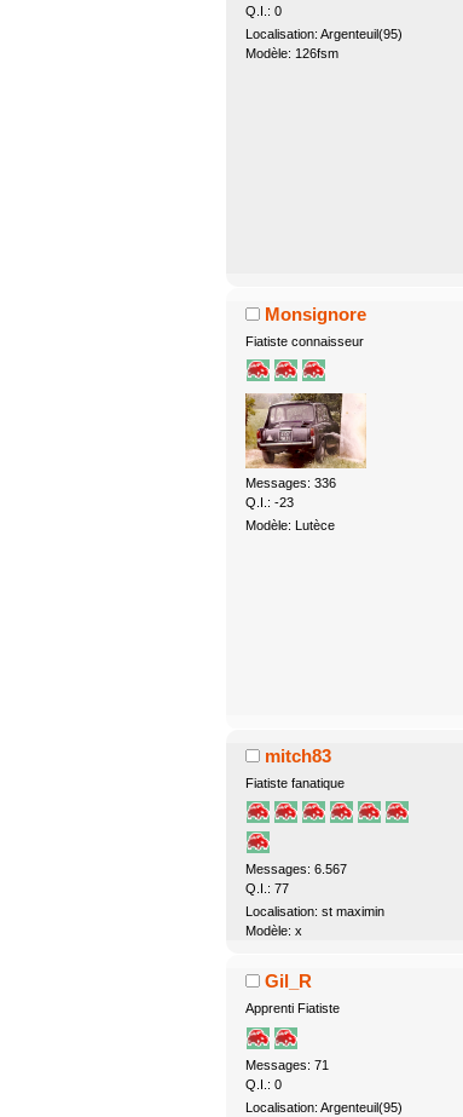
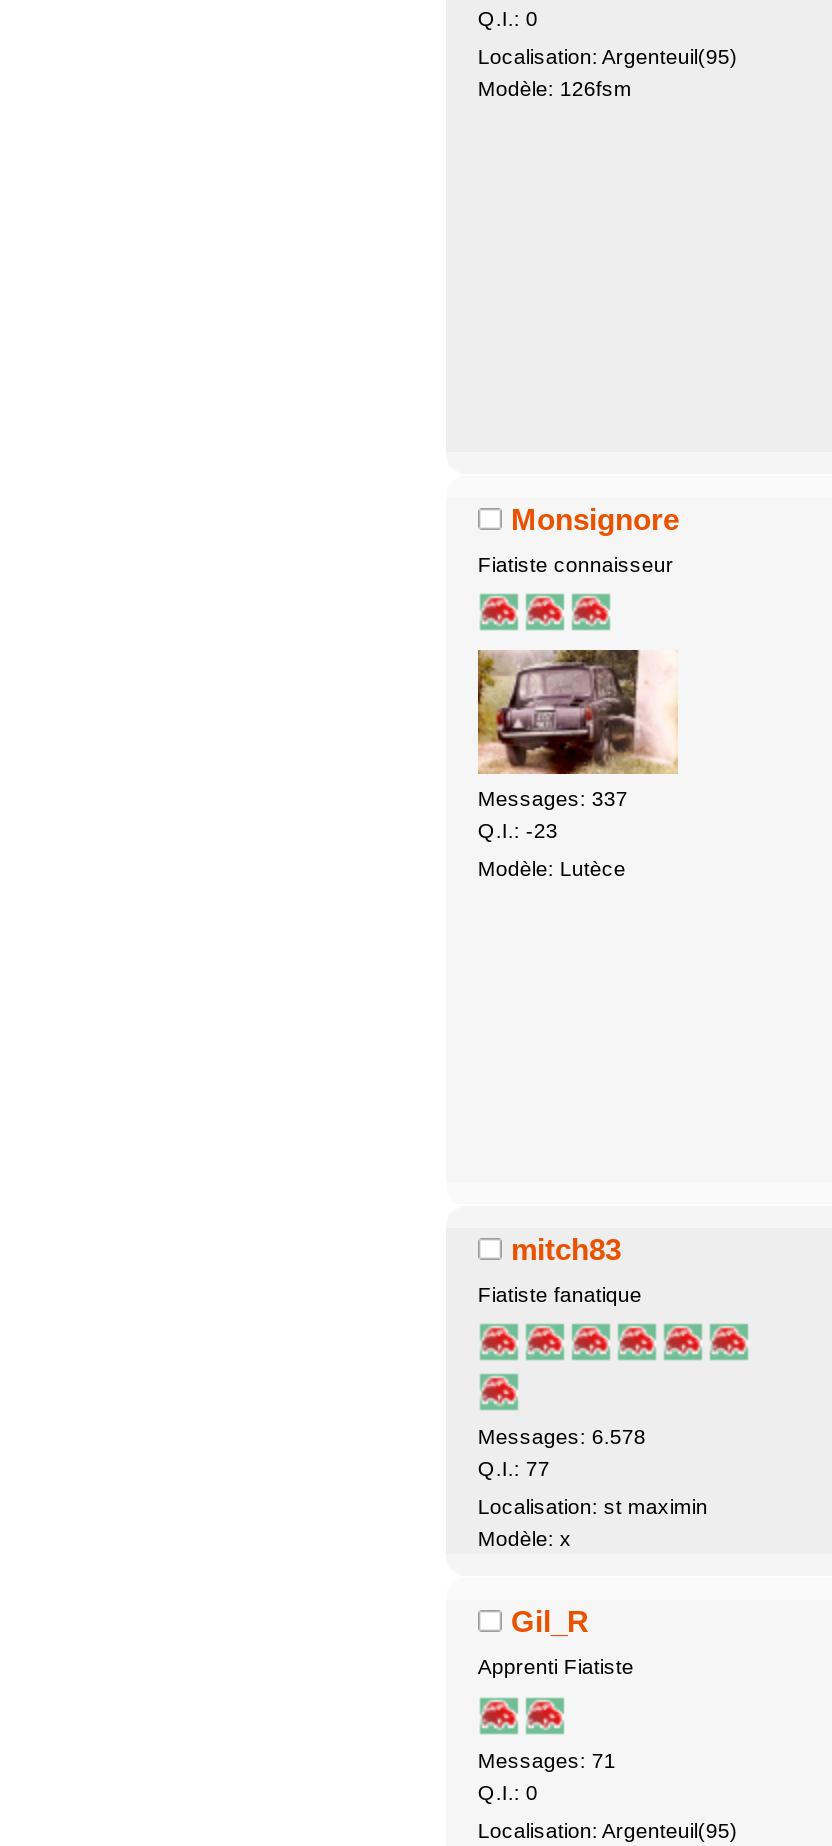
- Messages: 336
+ Messages: 337

- Messages: 6.567
+ Messages: 6.578
